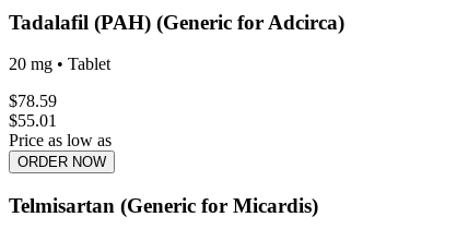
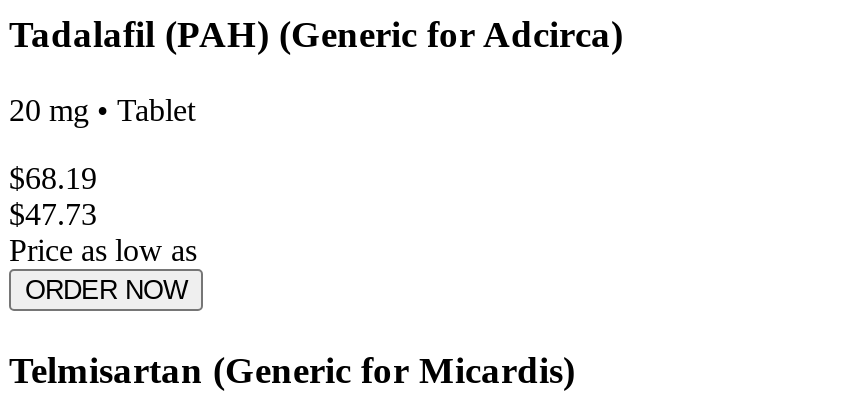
- $78.59
+ $68.19

- $55.01
+ $47.73
